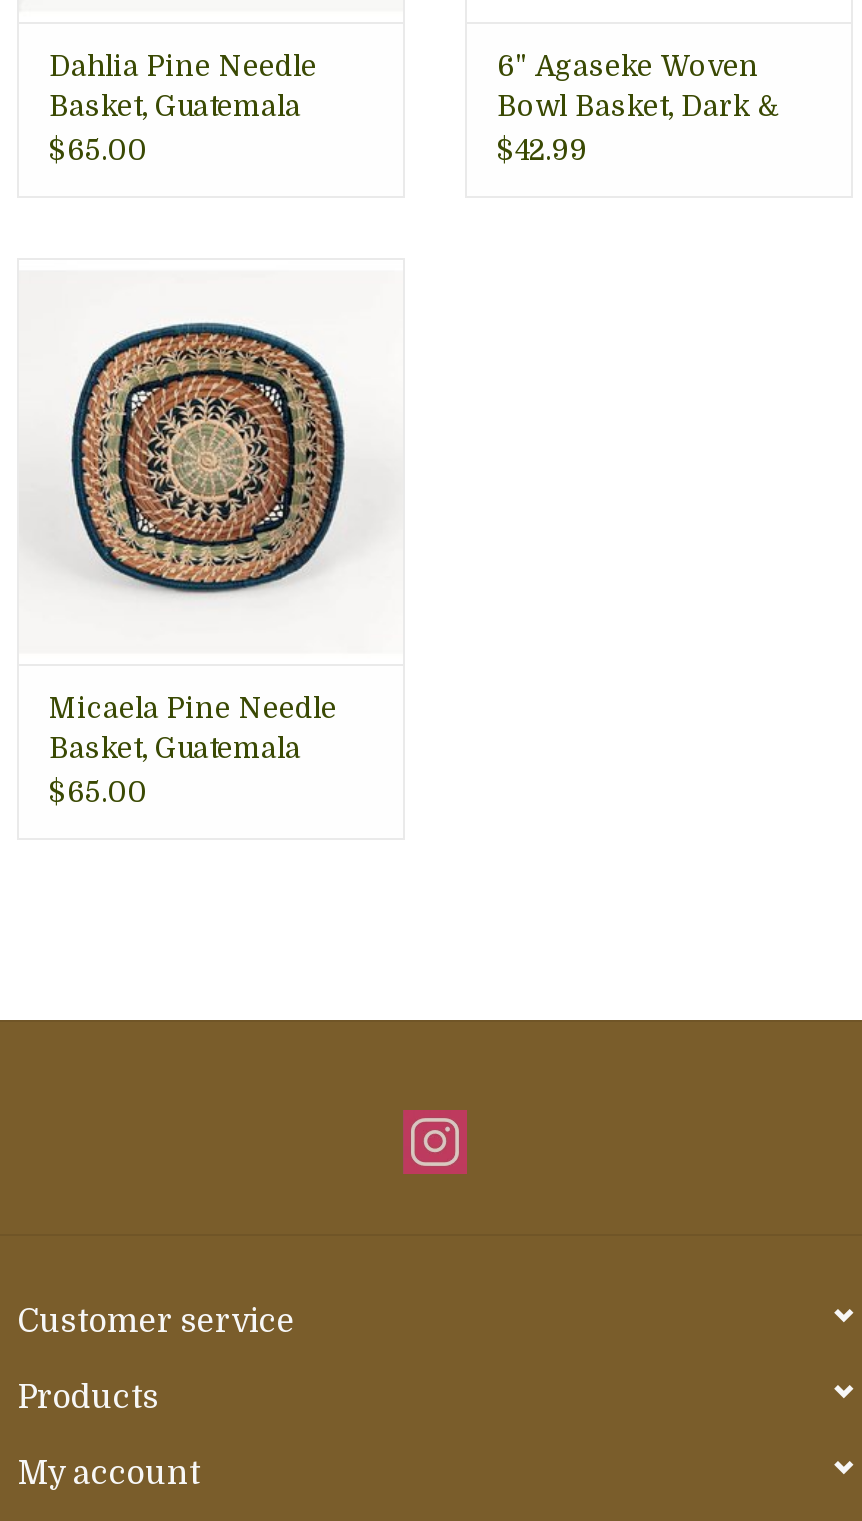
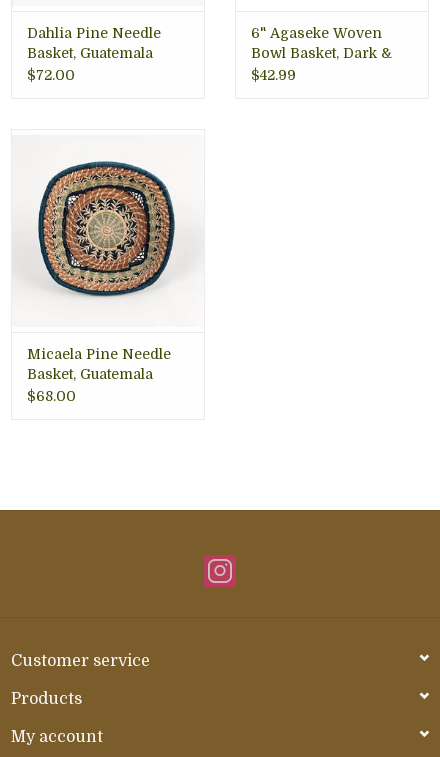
- $65.00
+ $72.00

- $65.00
+ $68.00
